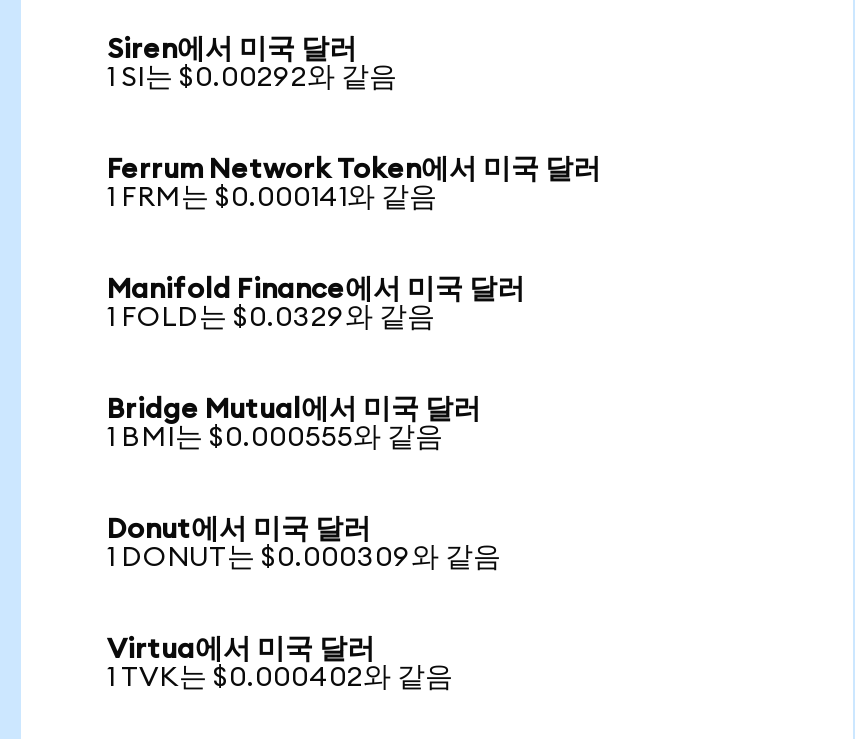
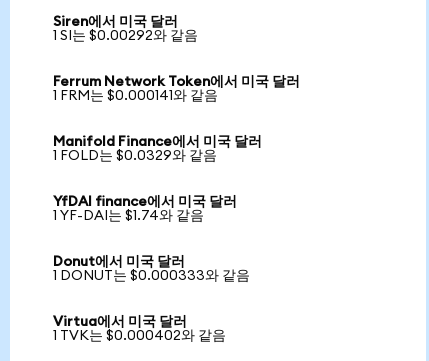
- Bridge Mutual에서 미국 달러
+ YfDAI finance에서 미국 달러

- 1 BMI는 $0.000555와 같음
+ 1 YF-DAI는 $1.74와 같음

- 1 DONUT는 $0.000309와 같음
+ 1 DONUT는 $0.000333와 같음
